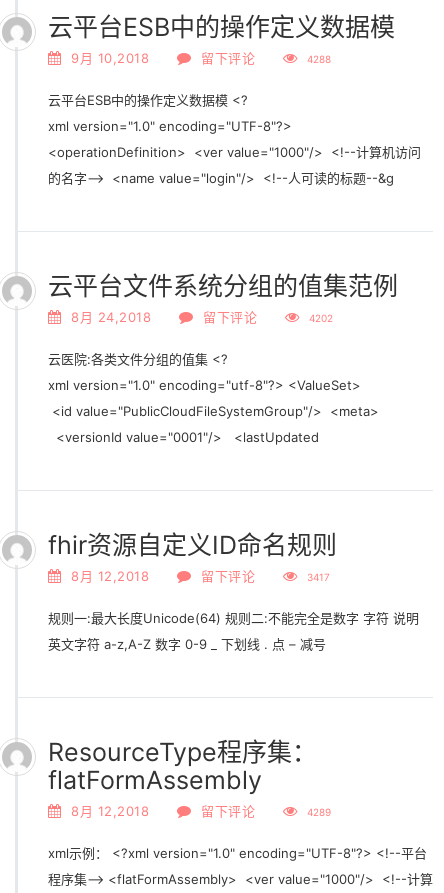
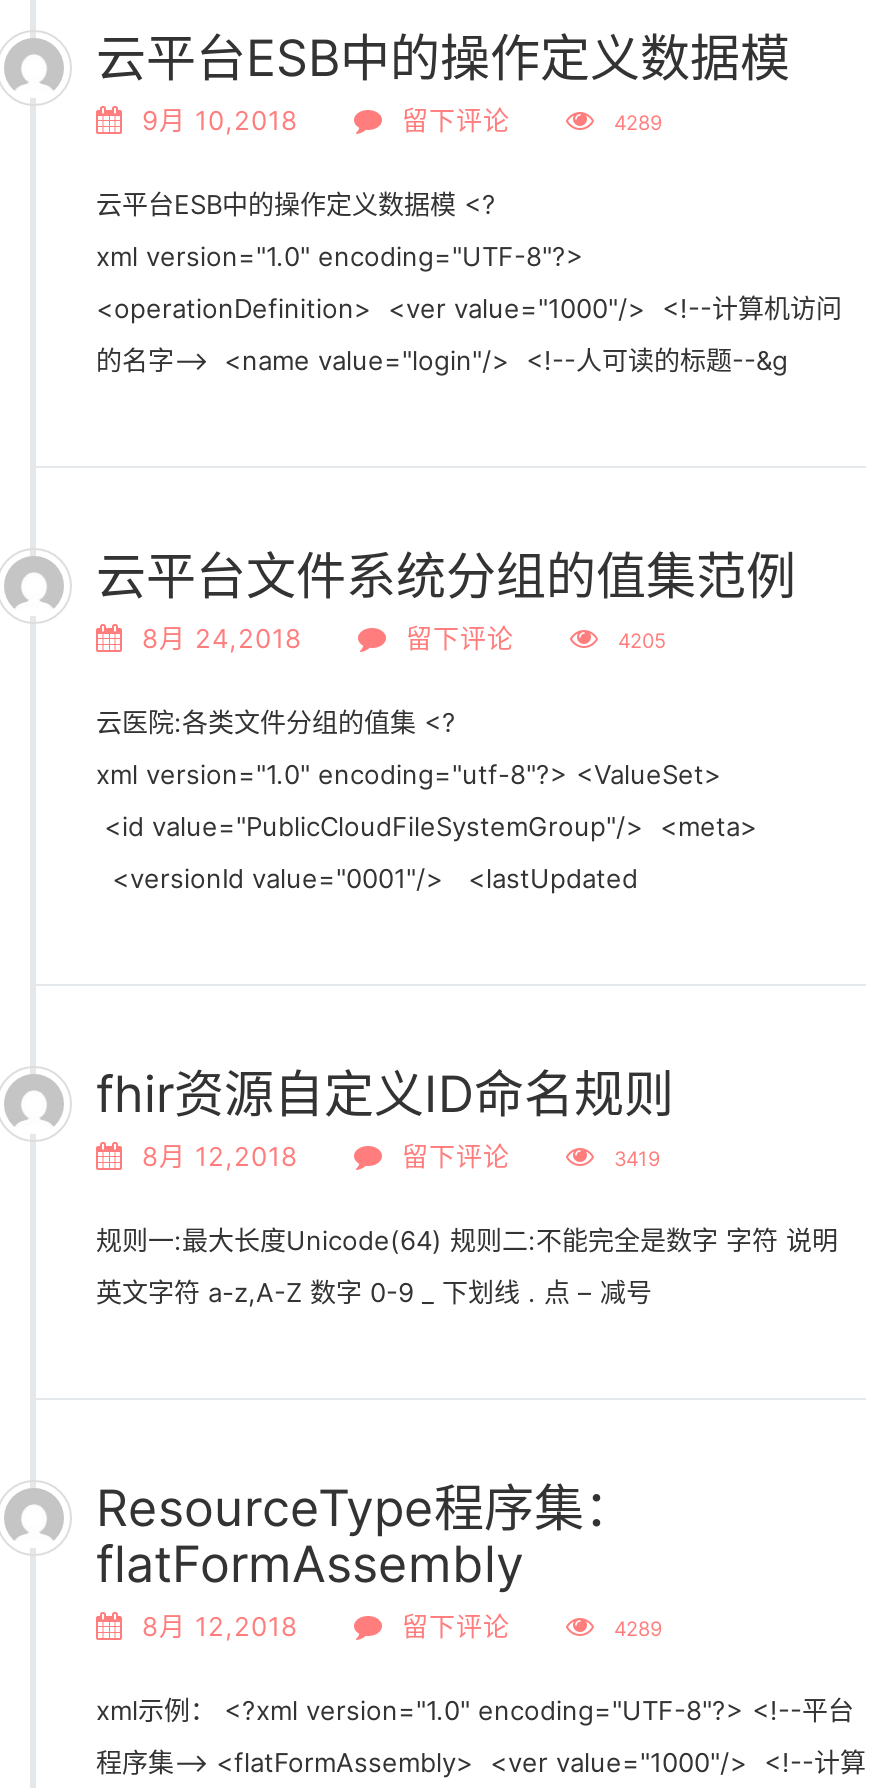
- 4288
+ 4289

- 4202
+ 4205

- 3417
+ 3419
